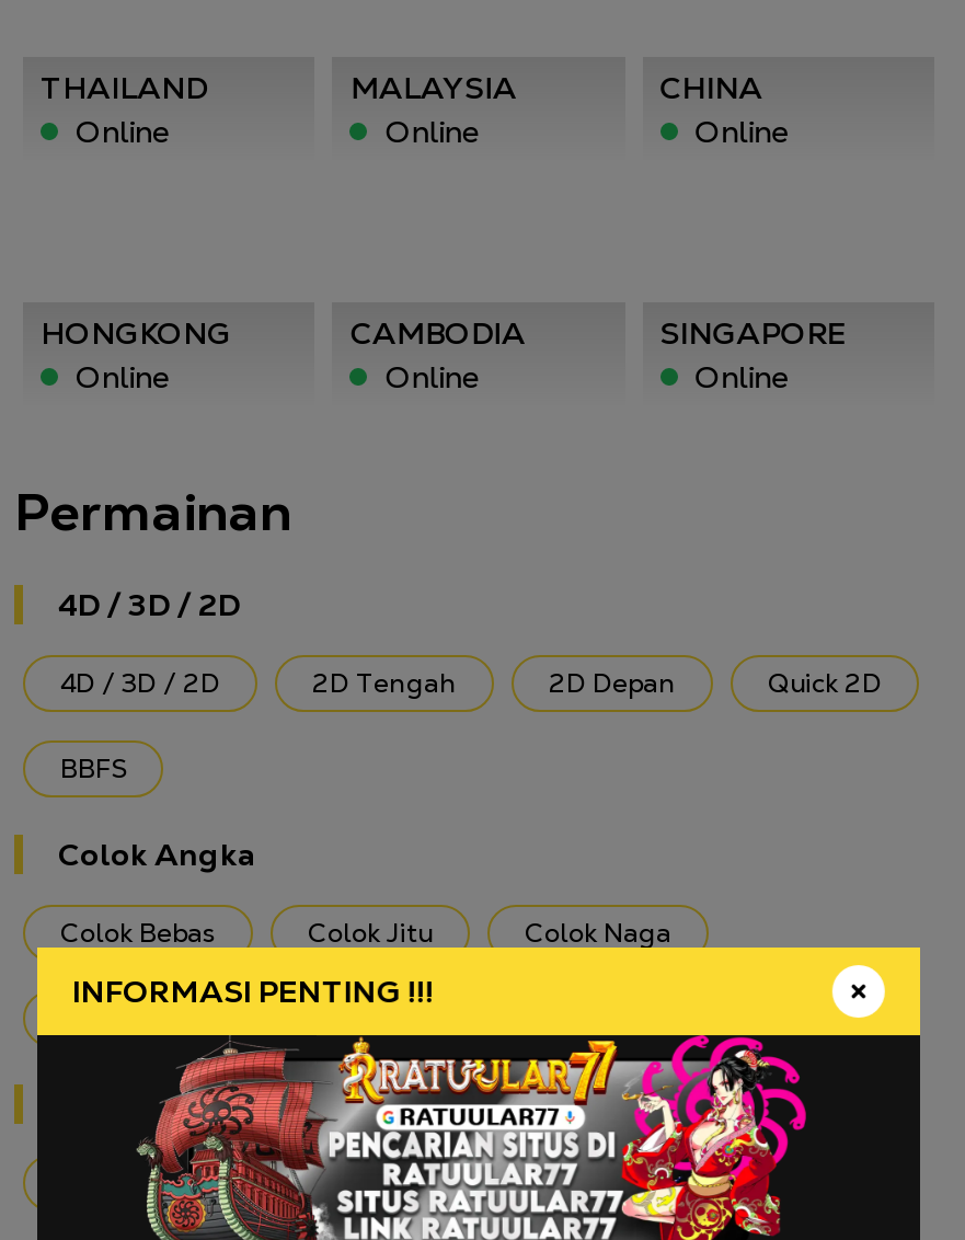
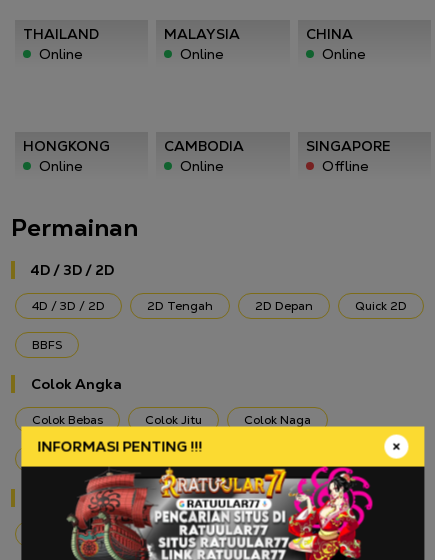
- Online
+ Offline
